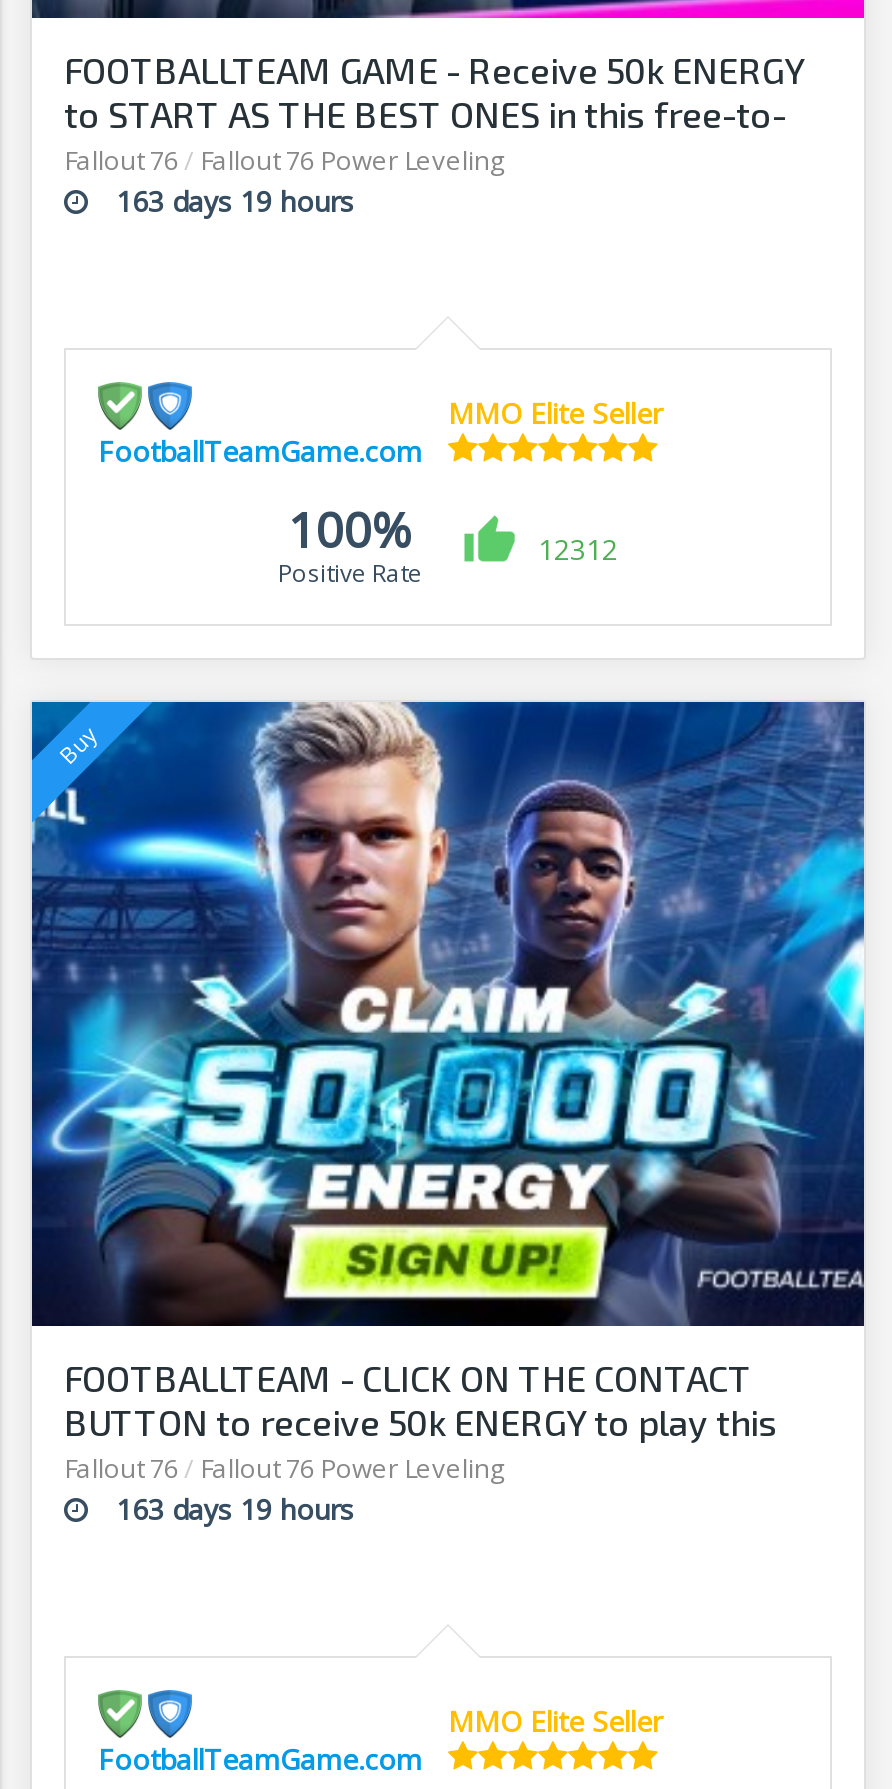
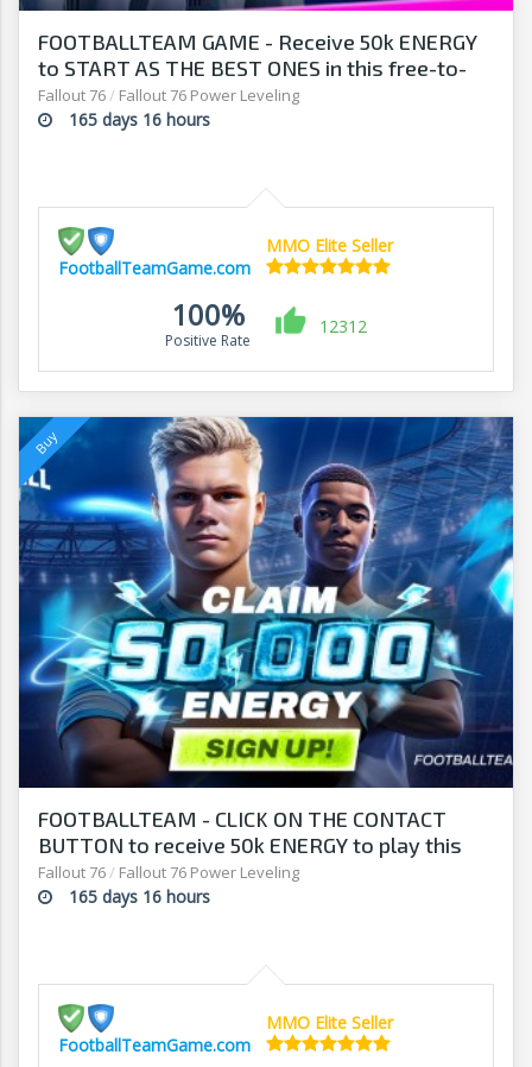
- 163 days 19 hours
+ 165 days 16 hours

- 163 days 19 hours
+ 165 days 16 hours
